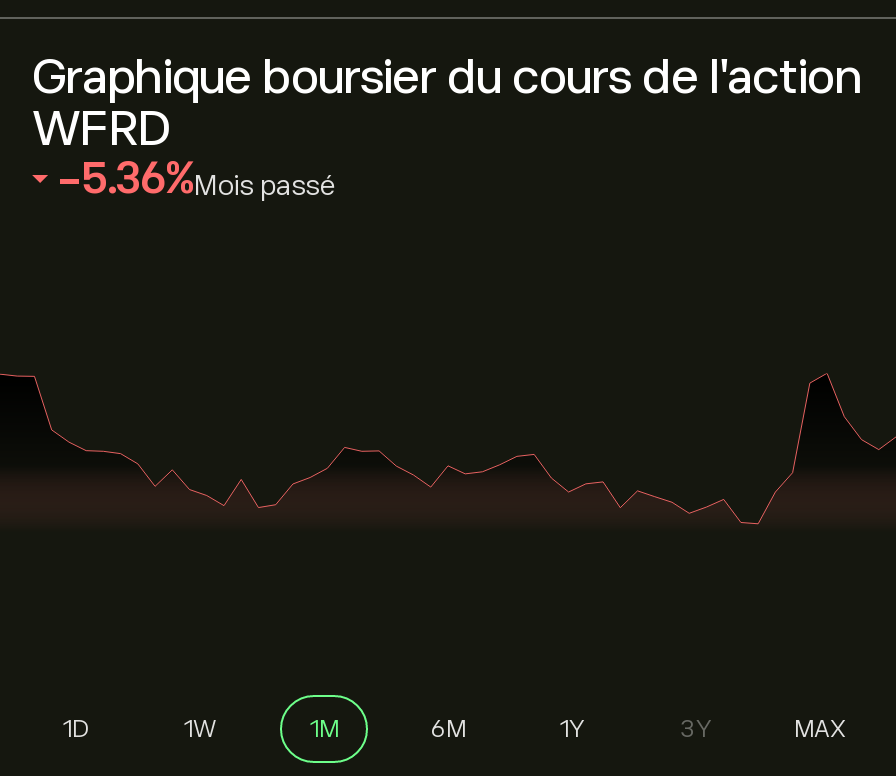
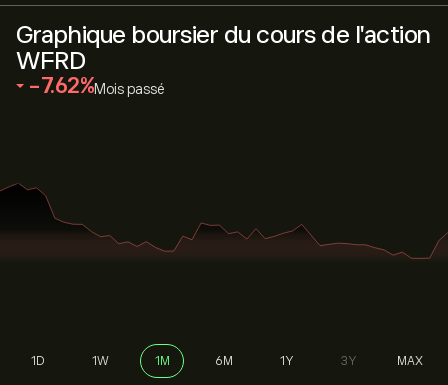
- -5.36 Mois passé
+ -7.62 Mois passé
